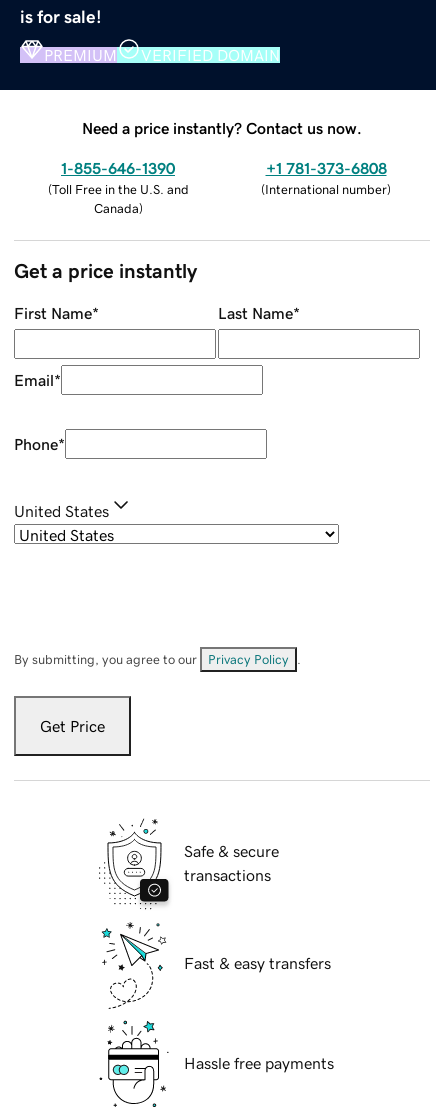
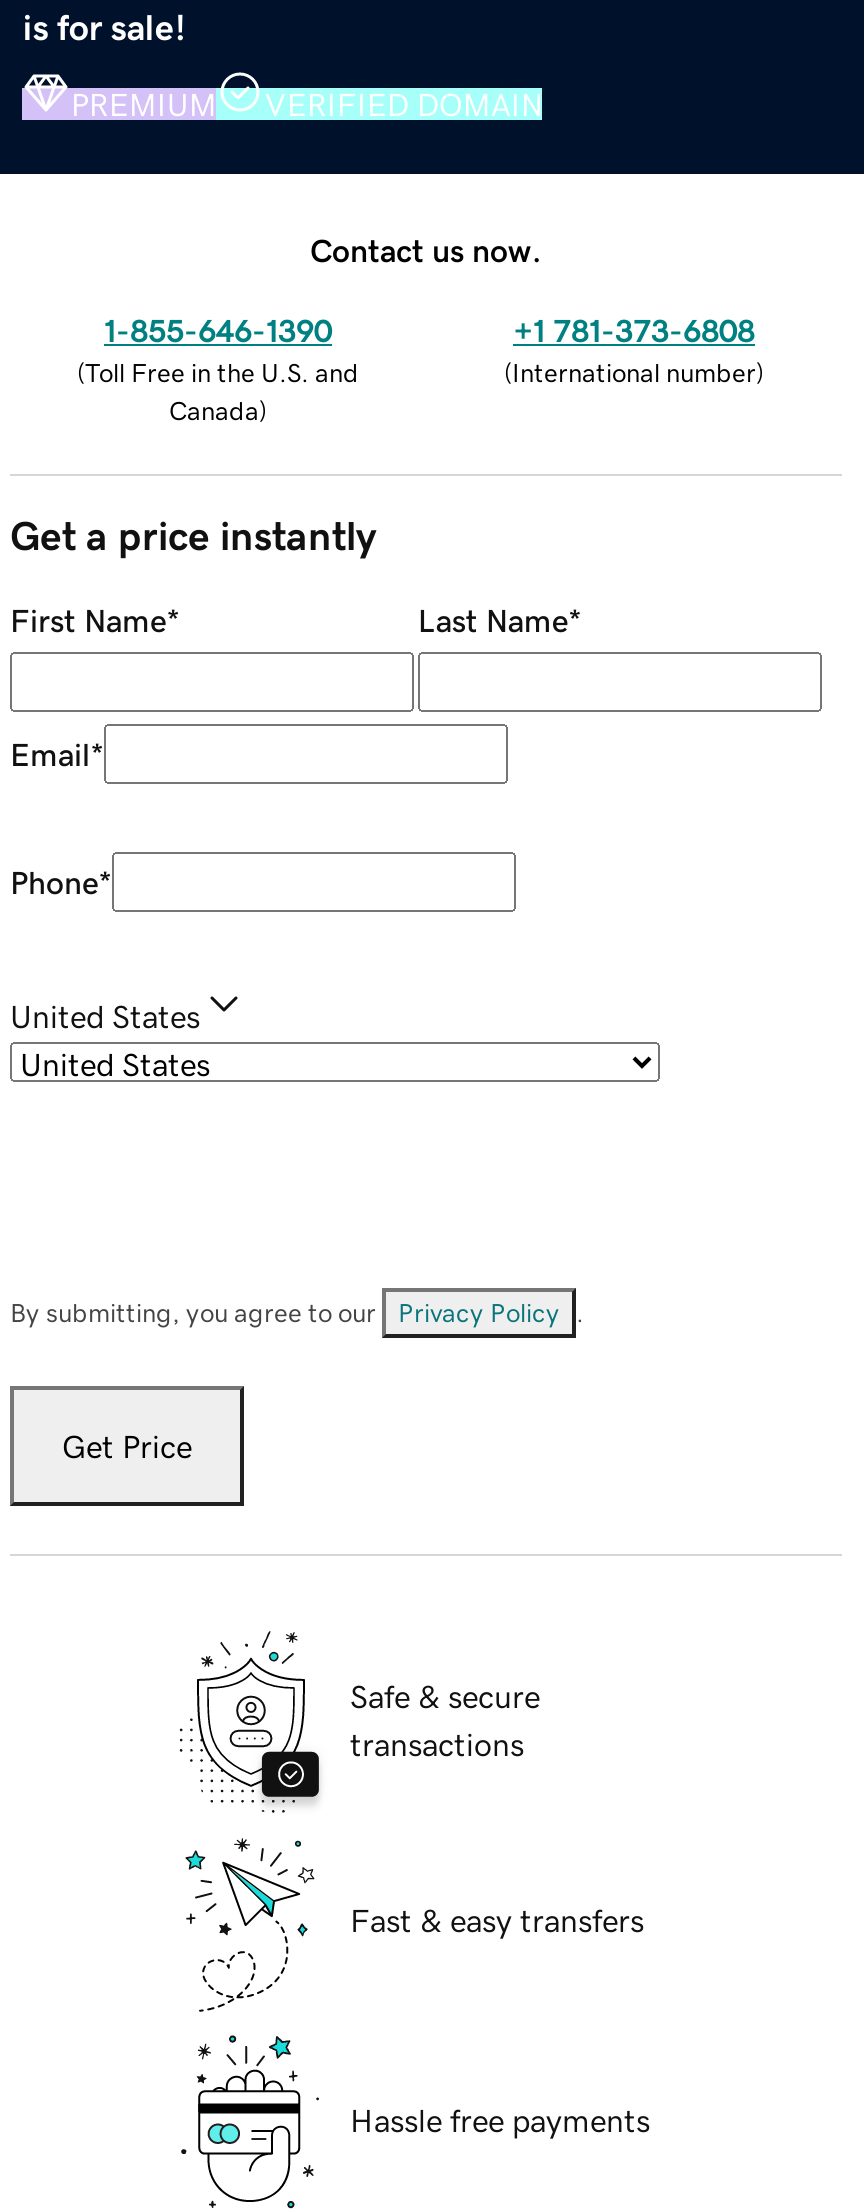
- Need a price instantly? Contact us now.
+ Contact us now.
